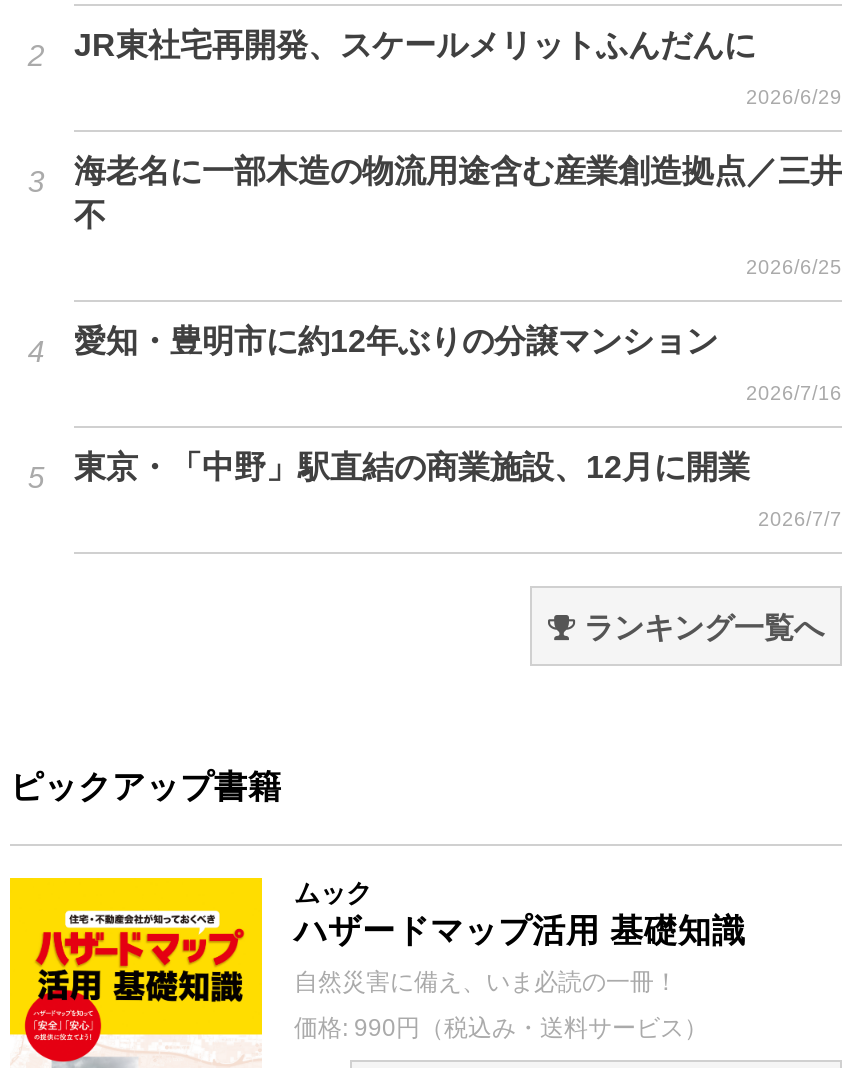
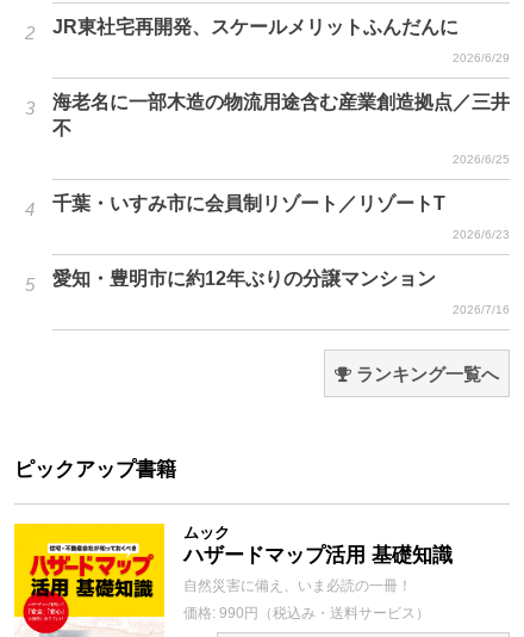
+ 千葉・いすみ市に会員制リゾート／リゾートT
+ 2026/6/23

moved down: 愛知・豊明市に約12年ぶりの分譲マンション | 2026/7/16

- 東京・「中野」駅直結の商業施設、12月に開業
- 2026/7/7
